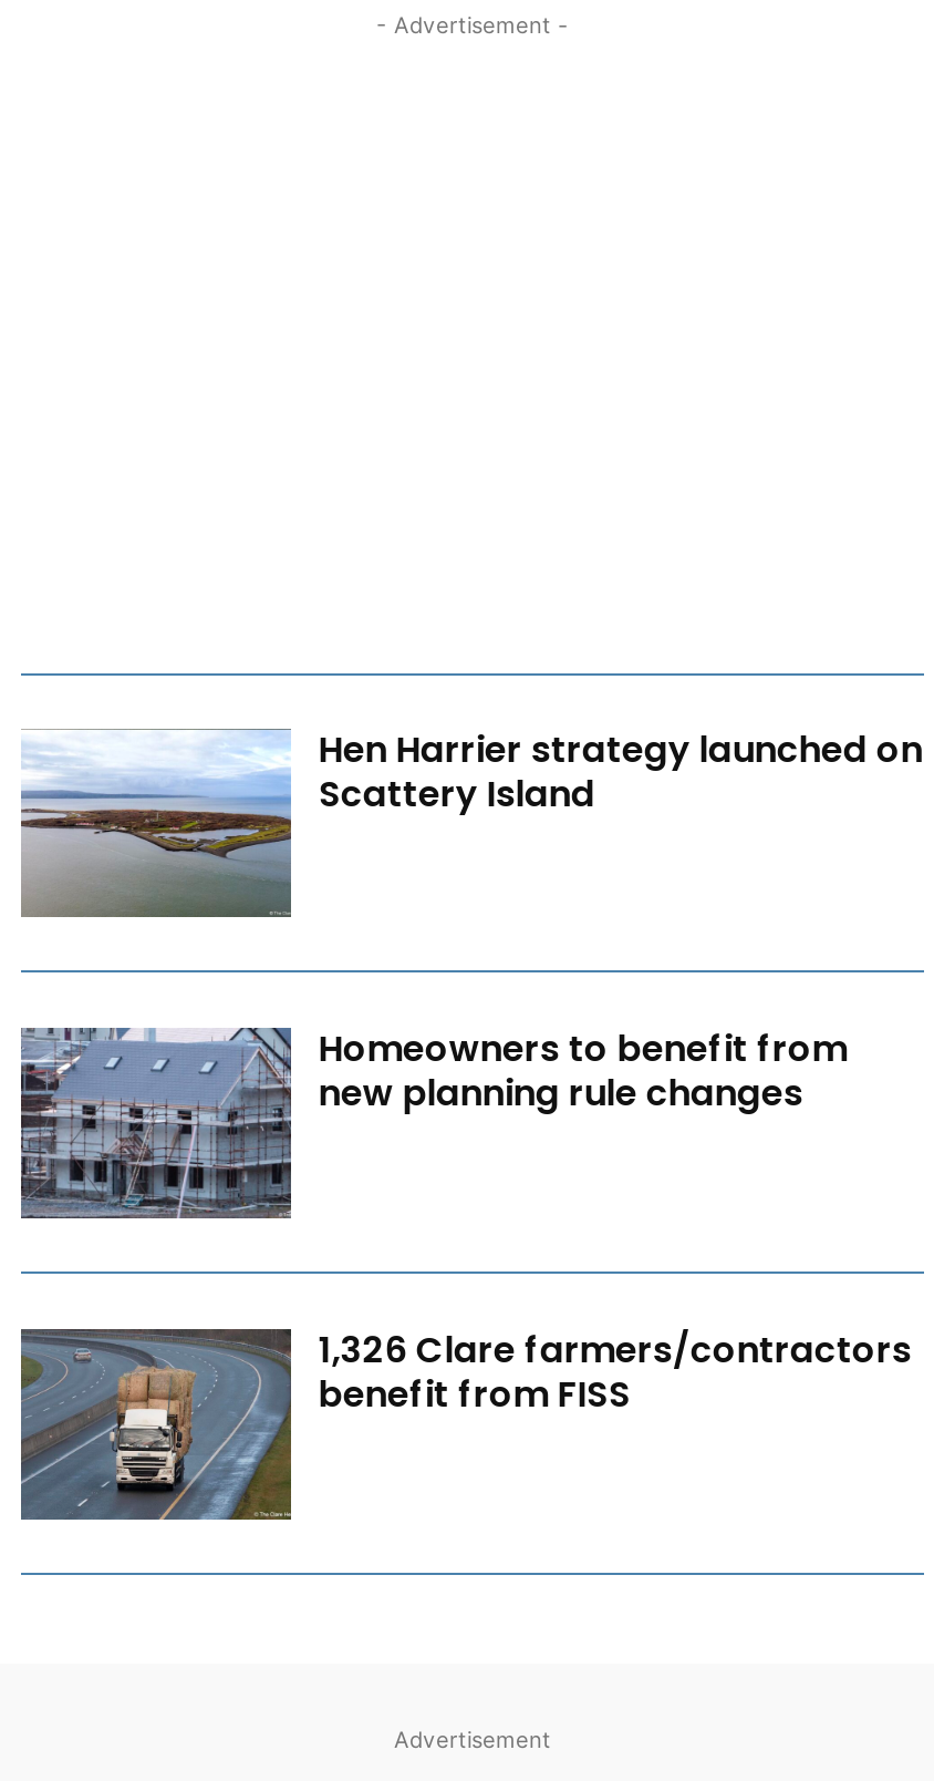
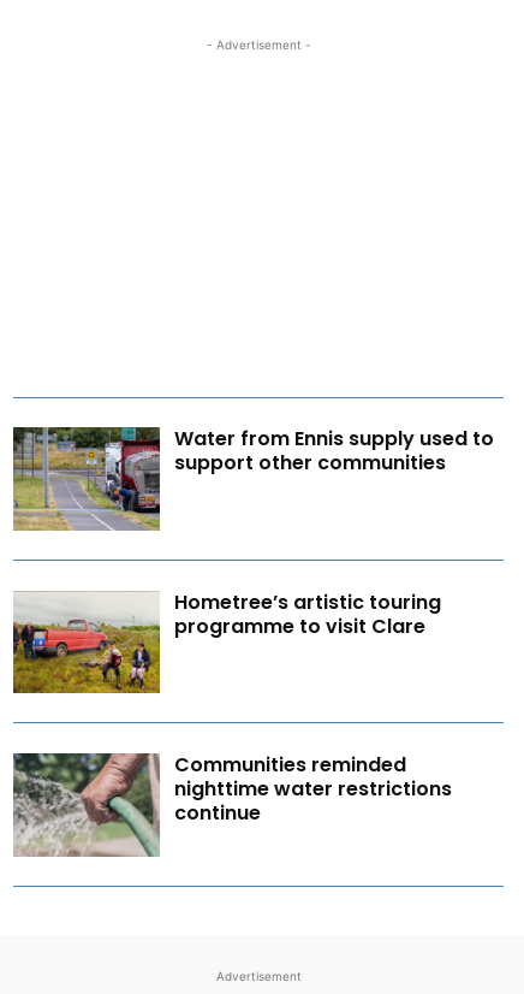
- [image]
- Hen Harrier strategy launched on
- Scattery Island
+ [image]
+ Water from Ennis supply used to
+ support other communities

- [image]
- Homeowners to benefit from
- new planning rule changes
+ [image]
+ Hometree’s artistic touring
+ programme to visit Clare

- [image]
- 1,326 Clare farmers/contractors
- benefit from FISS
+ [image]
+ Communities reminded
+ nighttime water restrictions
+ continue
